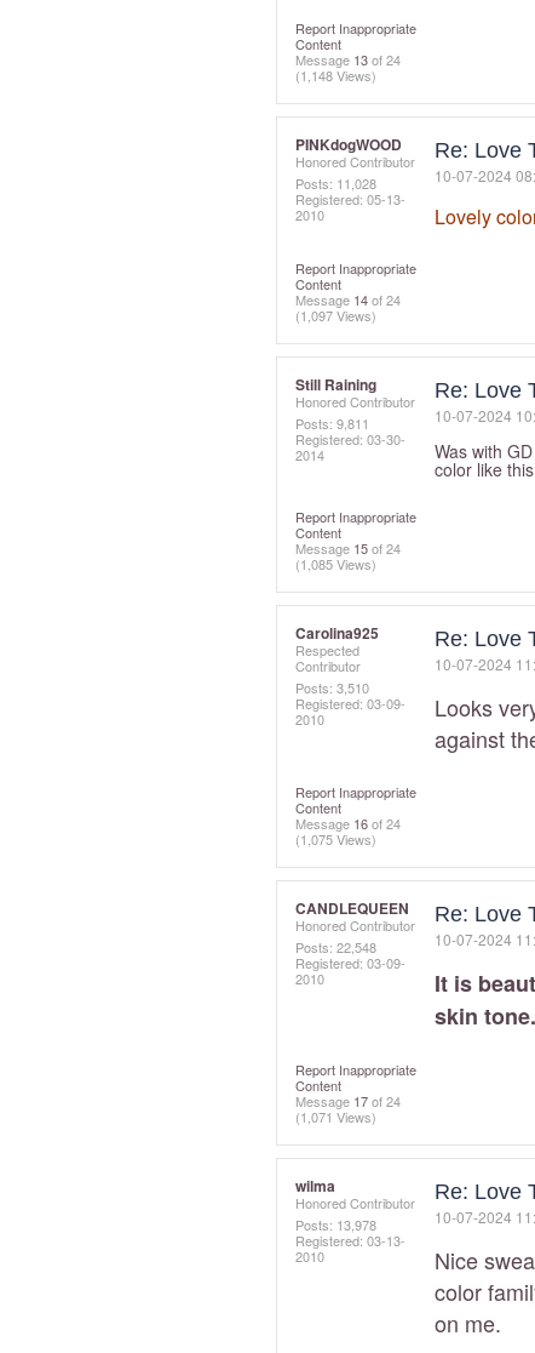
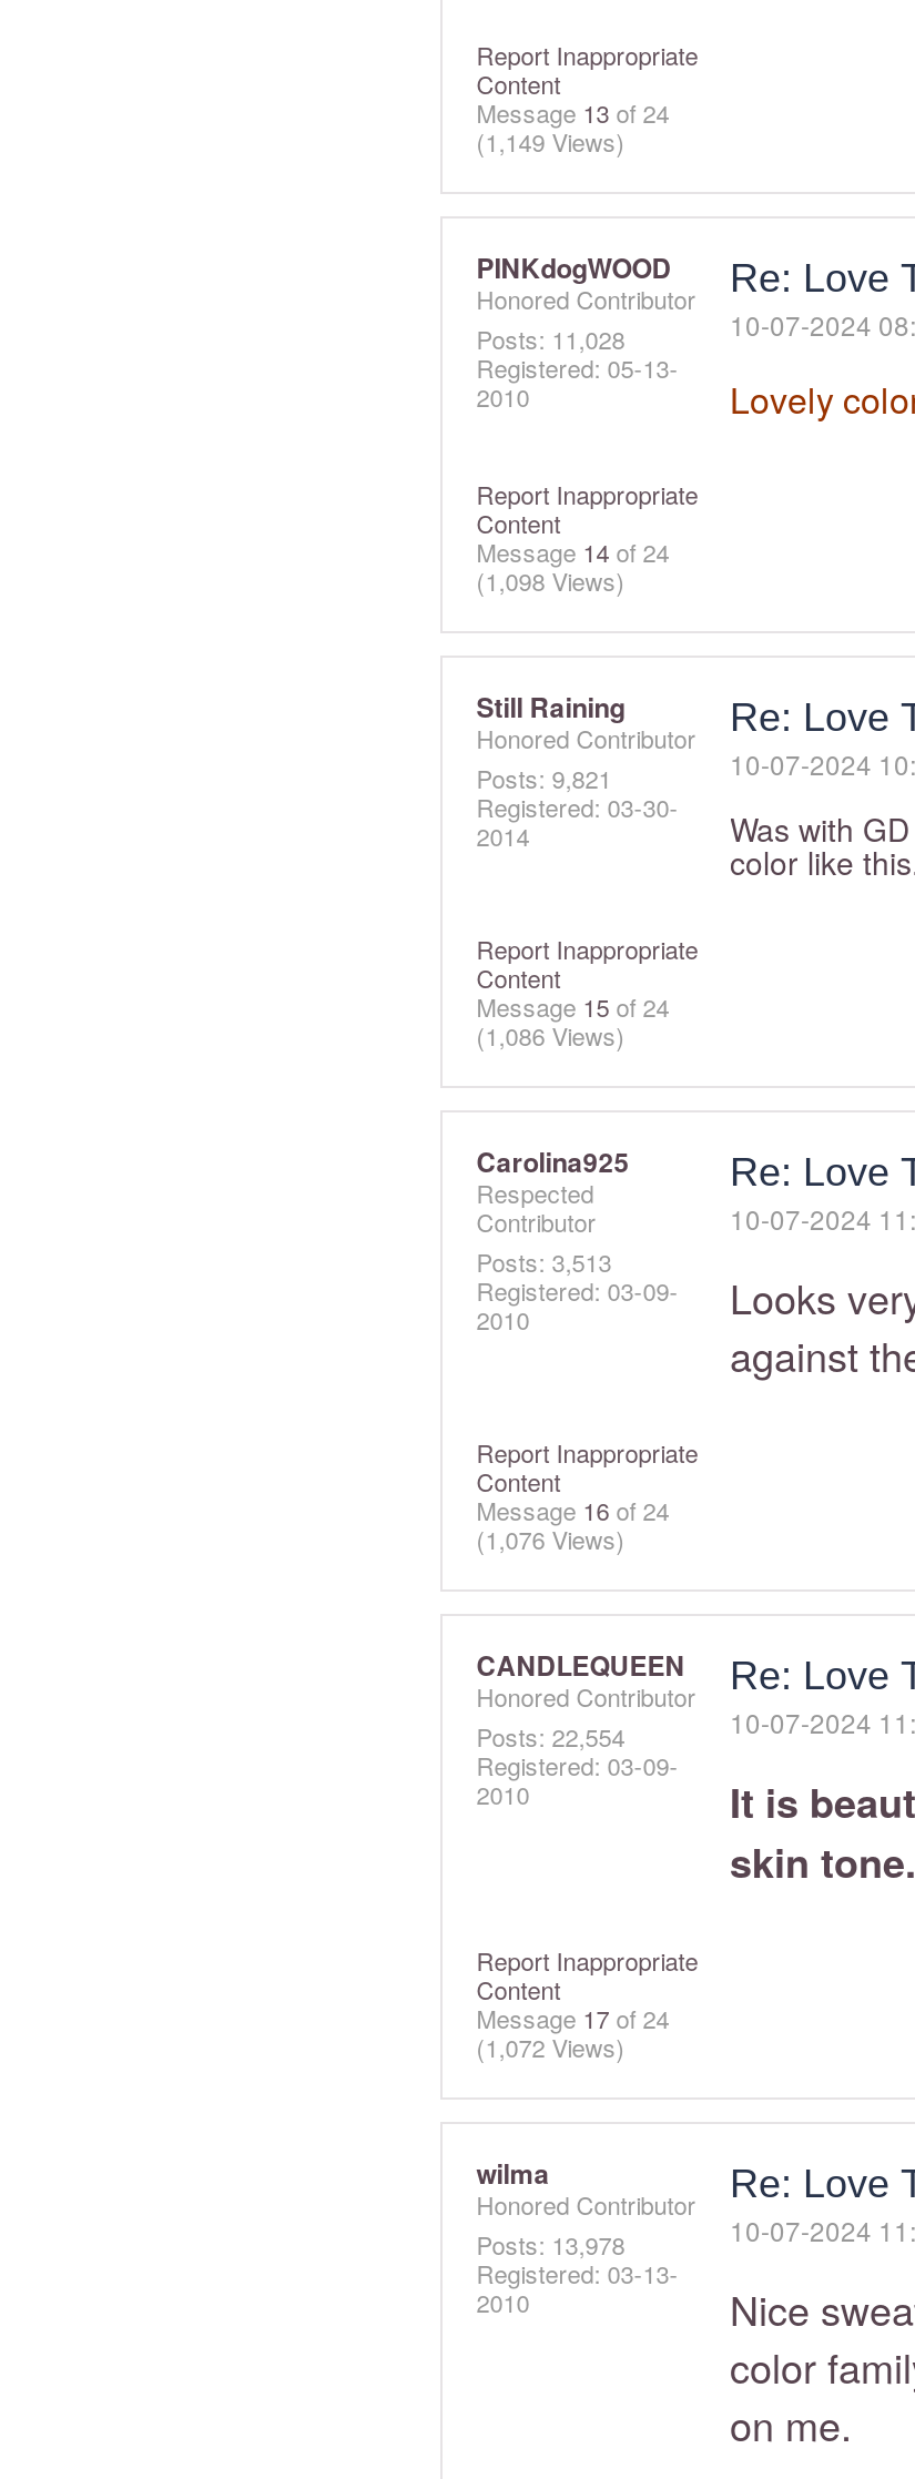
- (1,148 Views)
+ (1,149 Views)

- (1,097 Views)
+ (1,098 Views)

- Posts: 9,811
+ Posts: 9,821

- (1,085 Views)
+ (1,086 Views)

- Posts: 3,510
+ Posts: 3,513

- (1,075 Views)
+ (1,076 Views)

- Posts: 22,548
+ Posts: 22,554

- (1,071 Views)
+ (1,072 Views)
